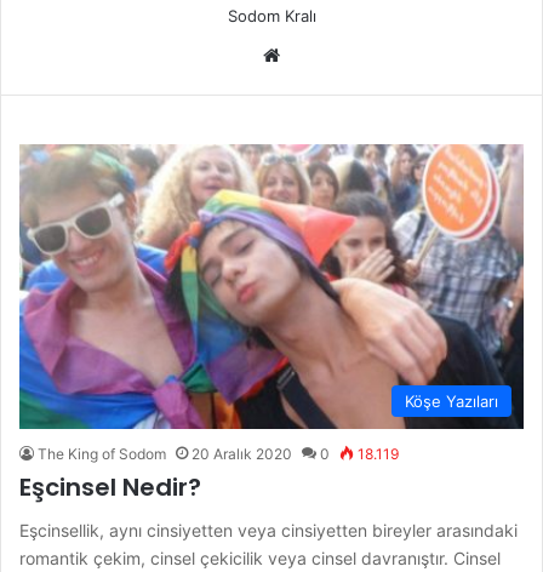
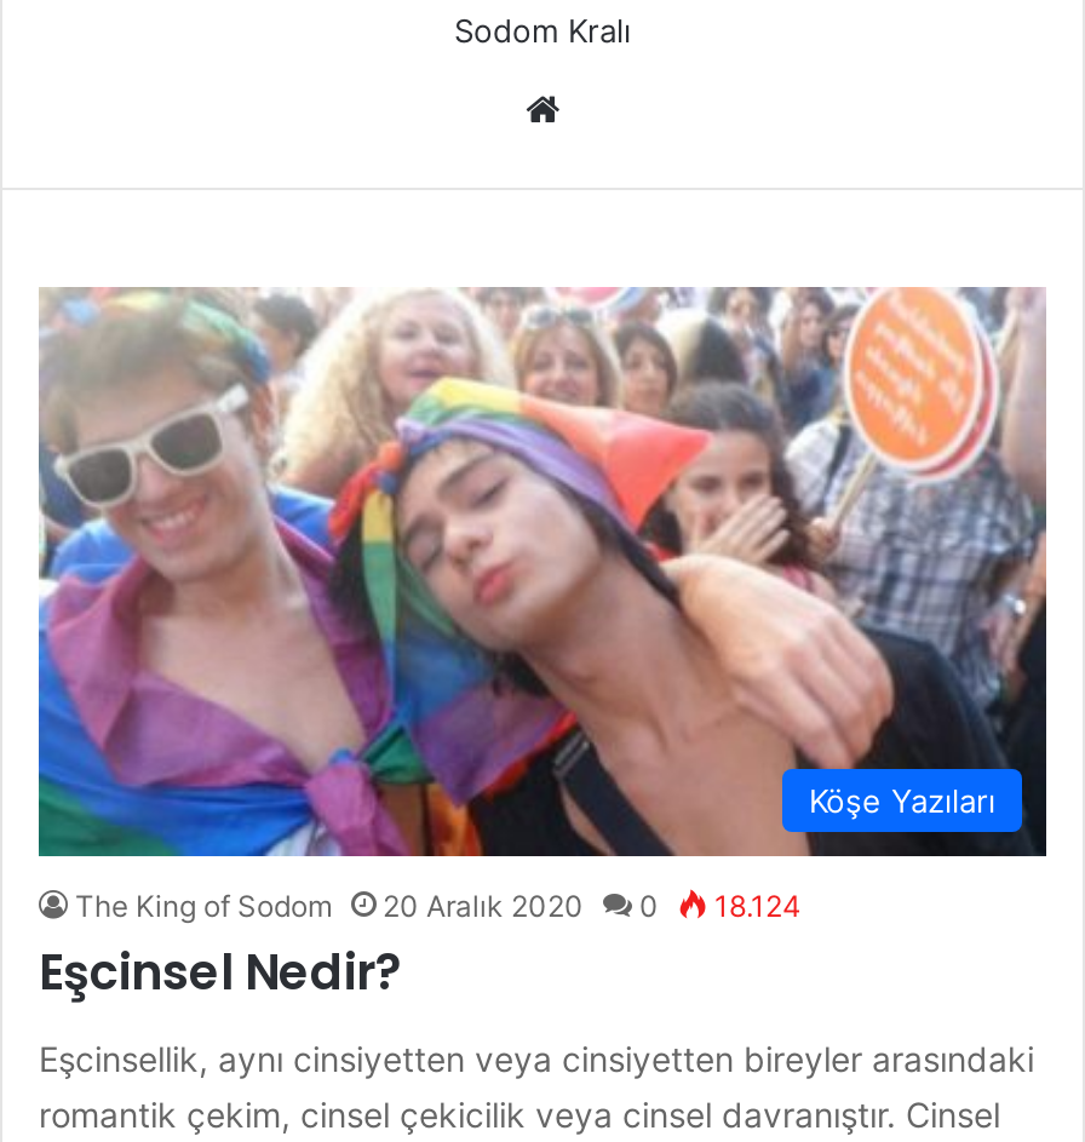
- The King of Sodom 20 Aralık 2020 0 18.119
+ The King of Sodom 20 Aralık 2020 0 18.124
